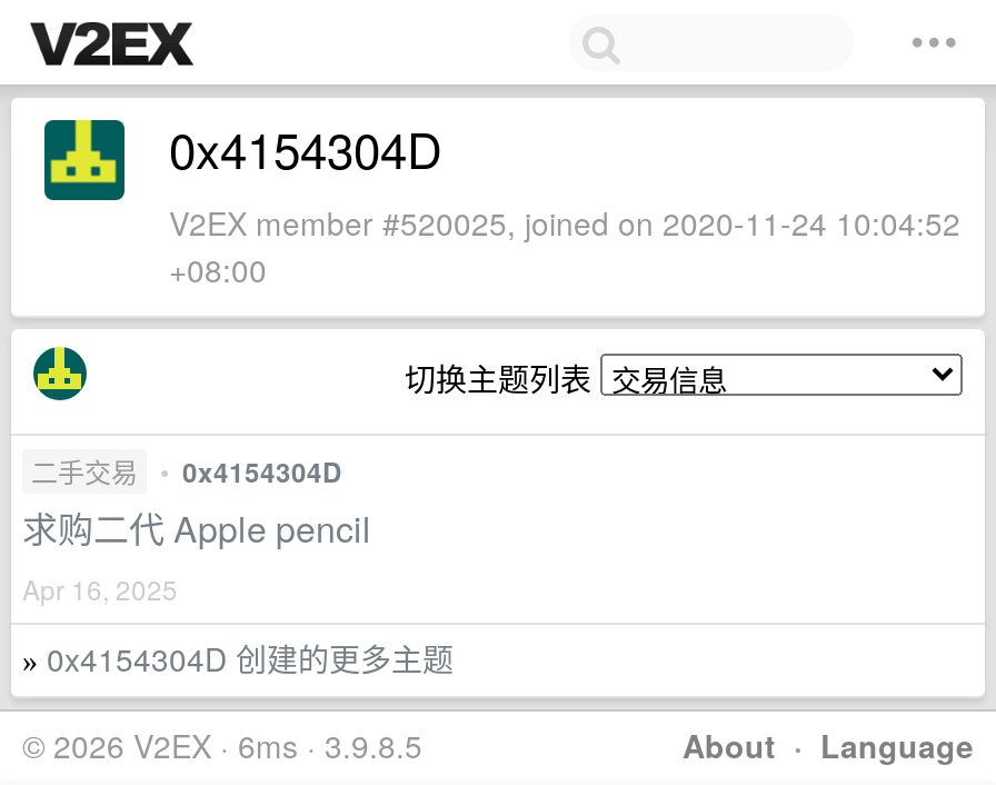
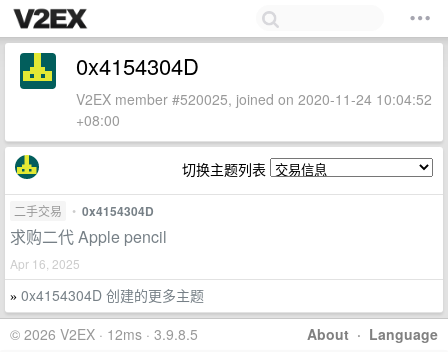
- © 2026 V2EX · 6ms · 3.9.8.5
+ © 2026 V2EX · 12ms · 3.9.8.5
